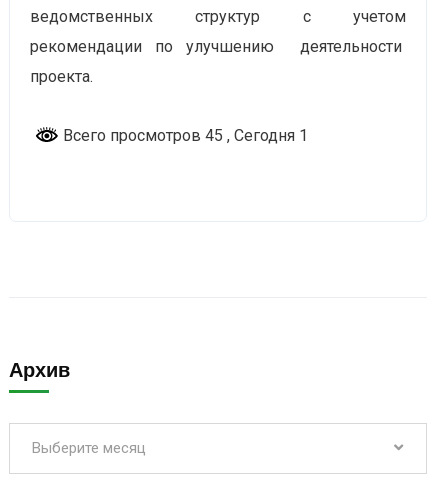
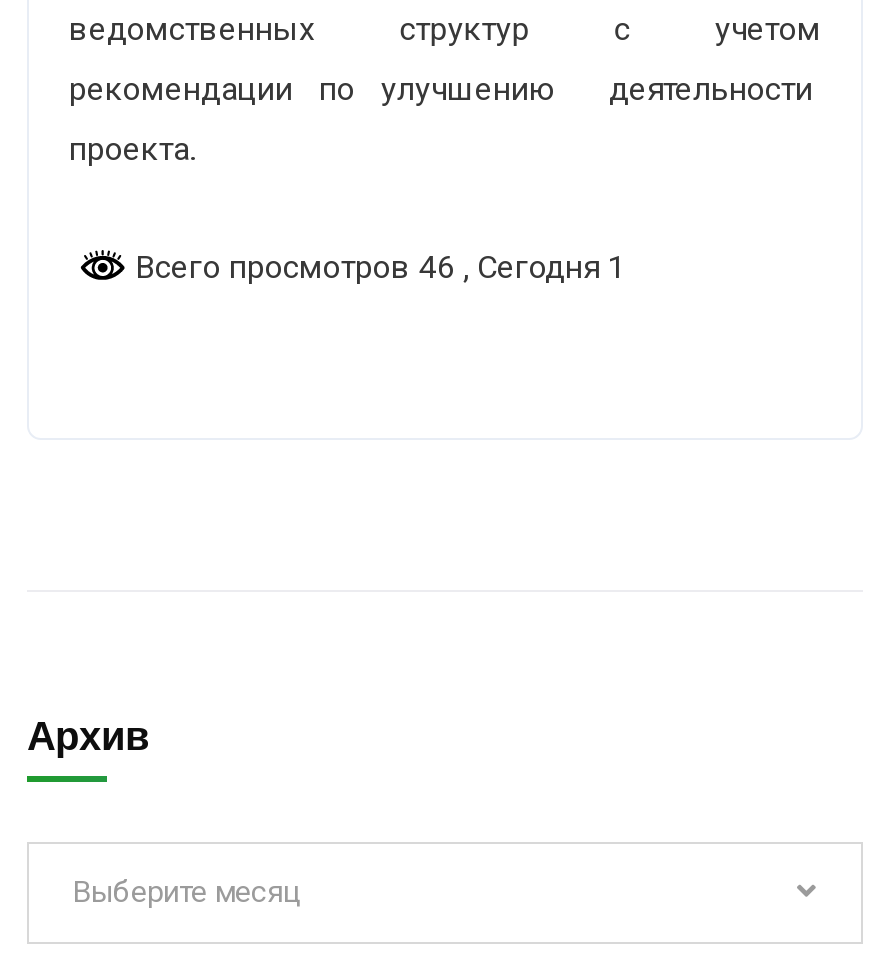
- Всего просмотров 45, Сегодня 1
+ Всего просмотров 46, Сегодня 1
